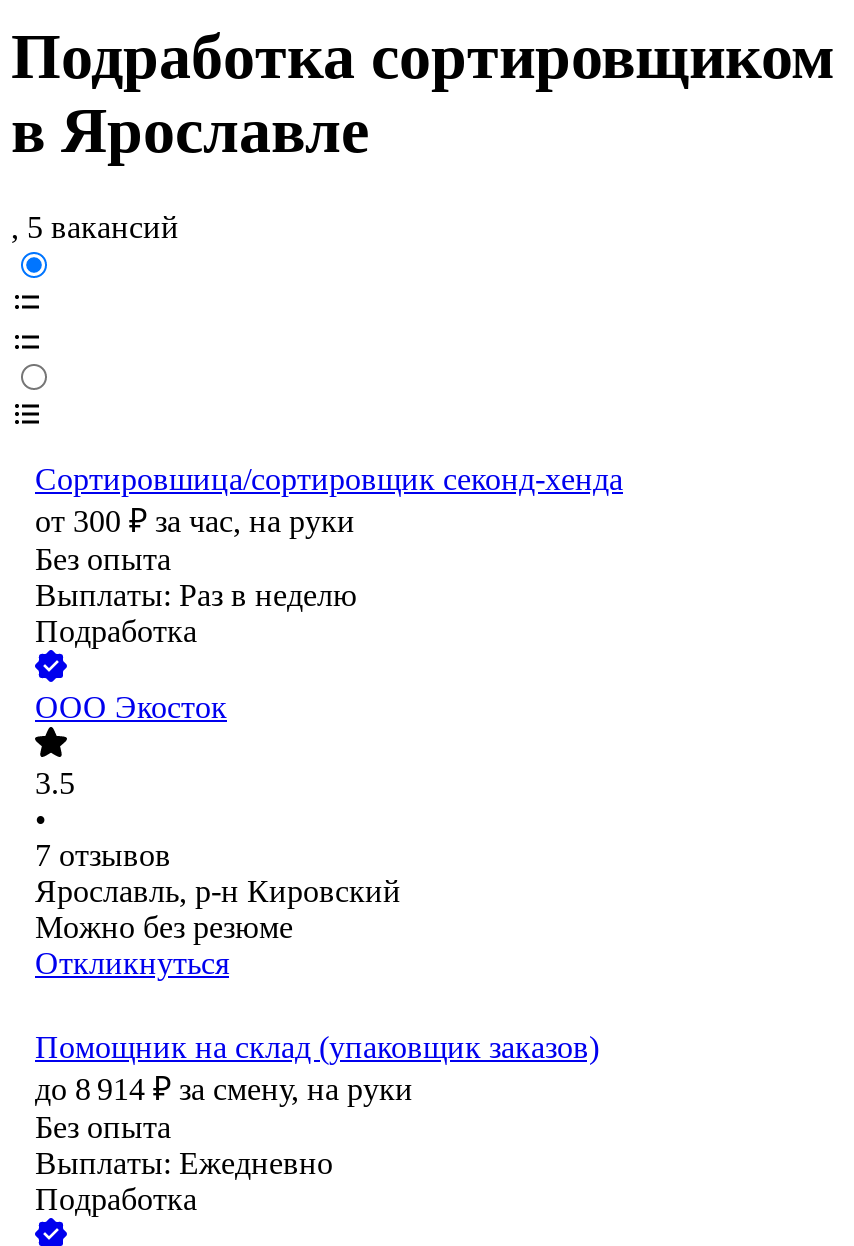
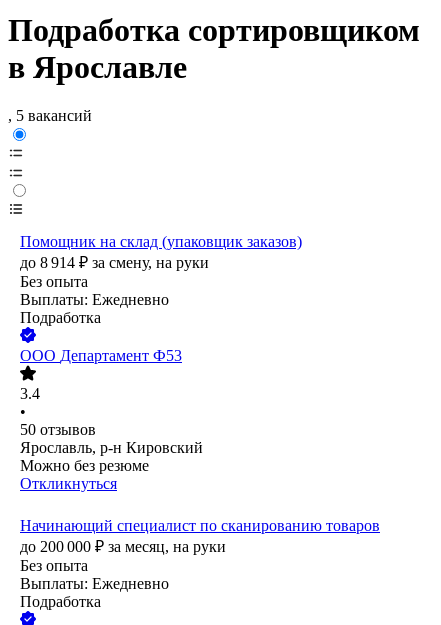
- Сортировшица/сортировщик секонд-хенда
- от 300 ₽ за час, на руки

- Выплаты: Раз в неделю
+ Выплаты: Ежедневно

- ООО Экосток
+ ООО Департамент Ф53

- 3.5
+ 3.4

- 7 отзывов
+ 50 отзывов

+ Начинающий специалист по сканированию товаров
+ до 200 000 ₽ за месяц, на руки

moved up: Помощник на склад (упаковщик заказов) | до 8 914 ₽ за смену, на руки
